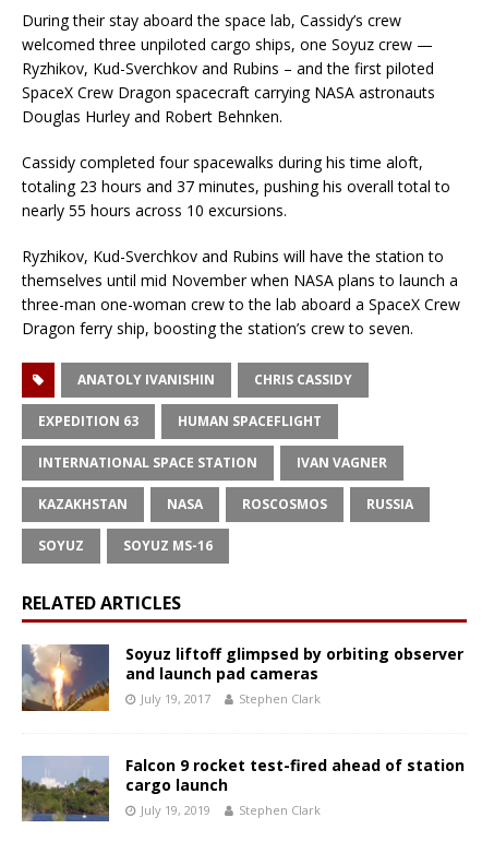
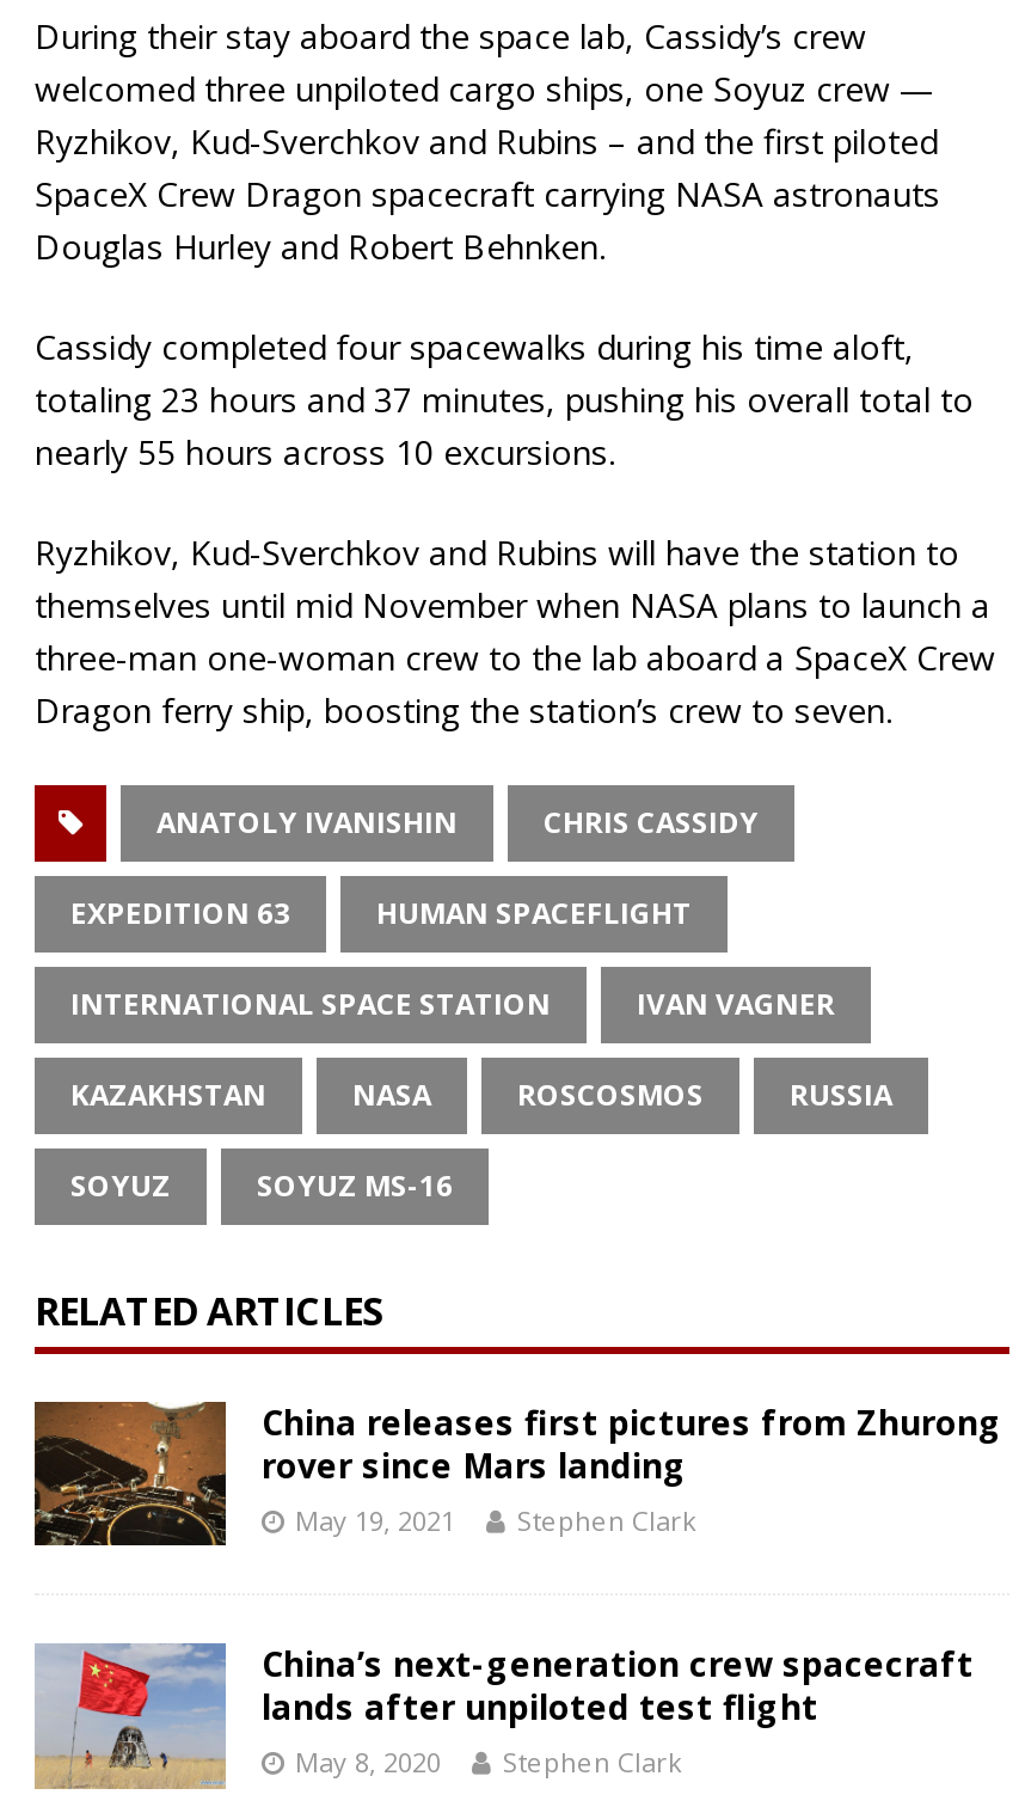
- [image]
- Soyuz liftoff glimpsed by orbiting observer
- and launch pad cameras
- July 19, 2017
+ [image]
+ China releases first pictures from Zhurong
+ rover since Mars landing
+ May 19, 2021

- [image]
- Falcon 9 rocket test-fired ahead of station
- cargo launch
- July 19, 2019
+ [image]
+ China’s next-generation crew spacecraft
+ lands after unpiloted test flight
+ May 8, 2020
